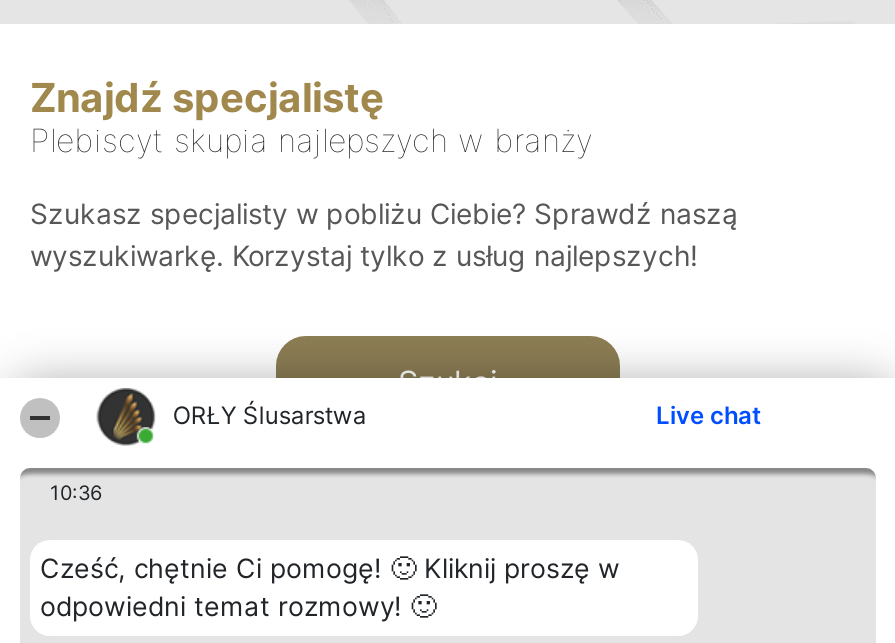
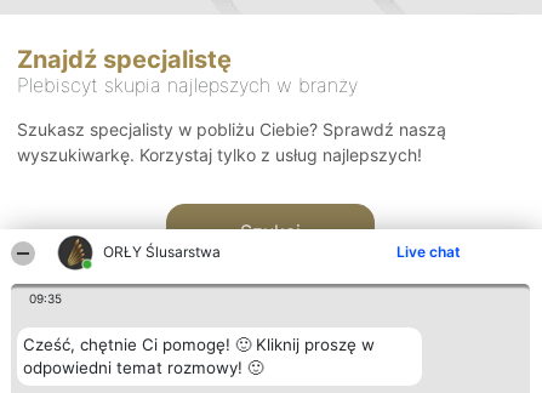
- 10:36
+ 09:35
